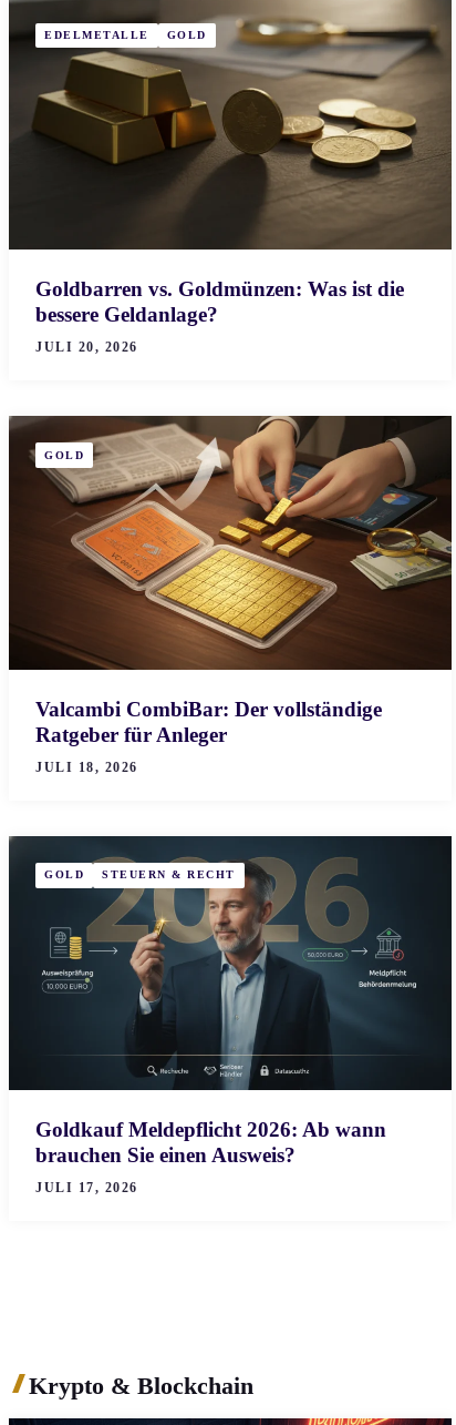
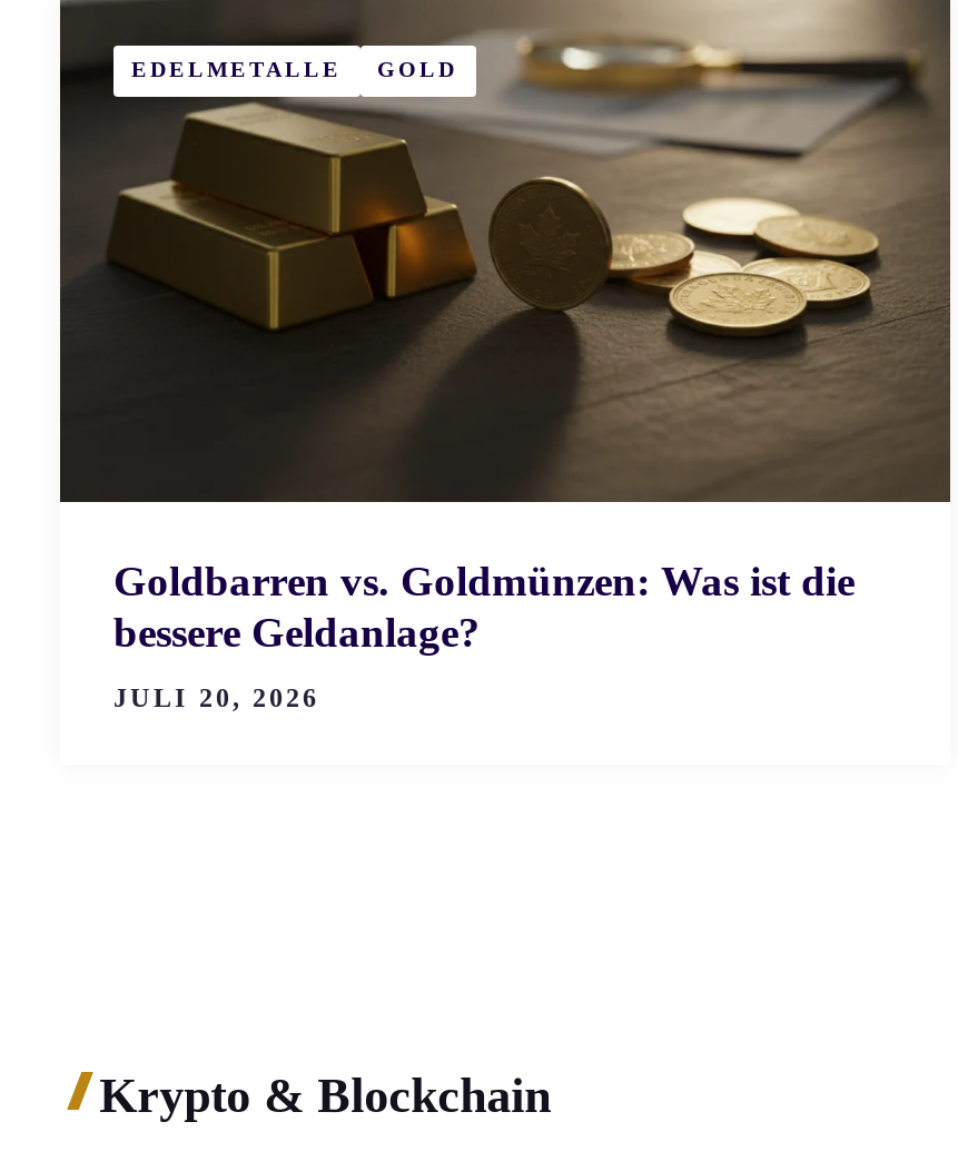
- [image]
- GOLD

- Valcambi CombiBar: Der vollständige
- Ratgeber für Anleger
- JULI 18, 2026

- [image]
- GOLD
- STEUERN & RECHT

- Goldkauf Meldepflicht 2026: Ab wann
- brauchen Sie einen Ausweis?
- JULI 17, 2026
